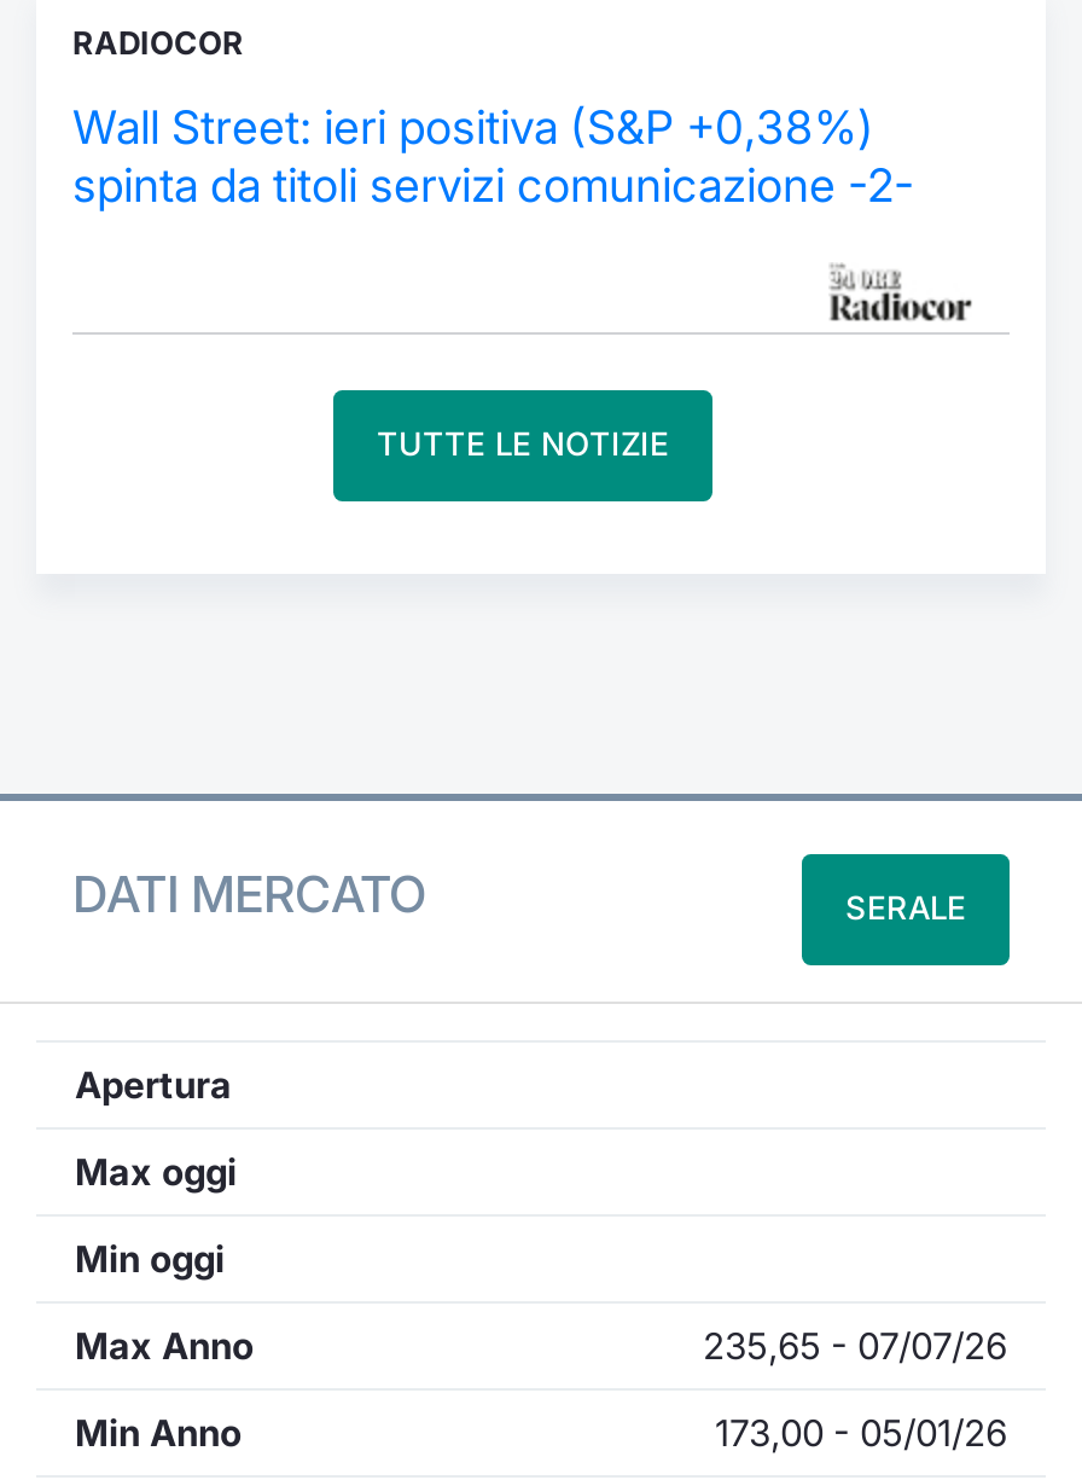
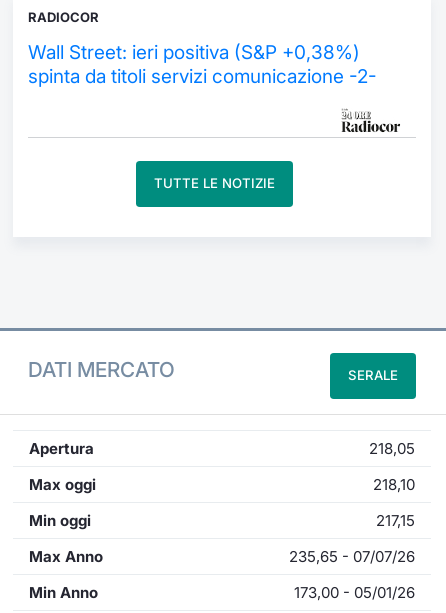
+ 218,05

+ 218,10

+ 217,15
